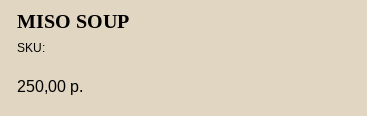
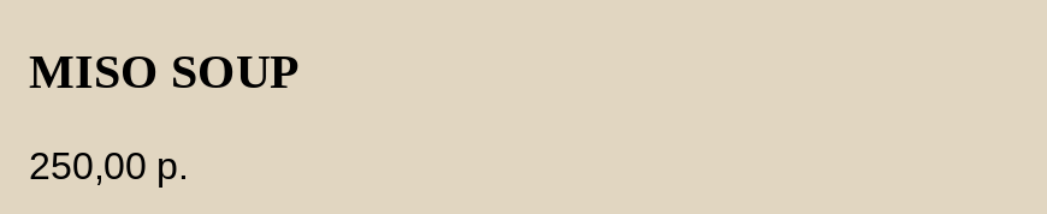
- SKU:
